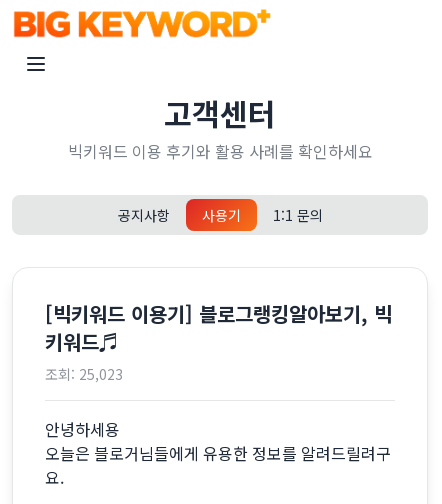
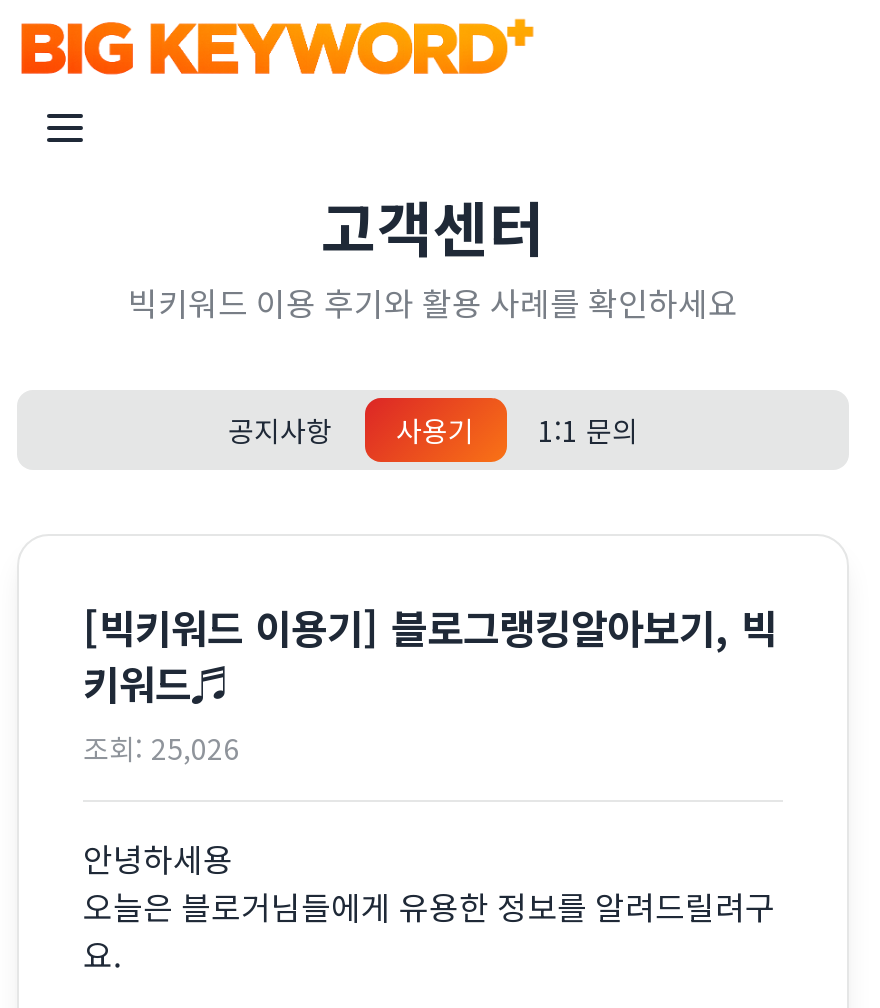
- 조회: 25,023
+ 조회: 25,026
